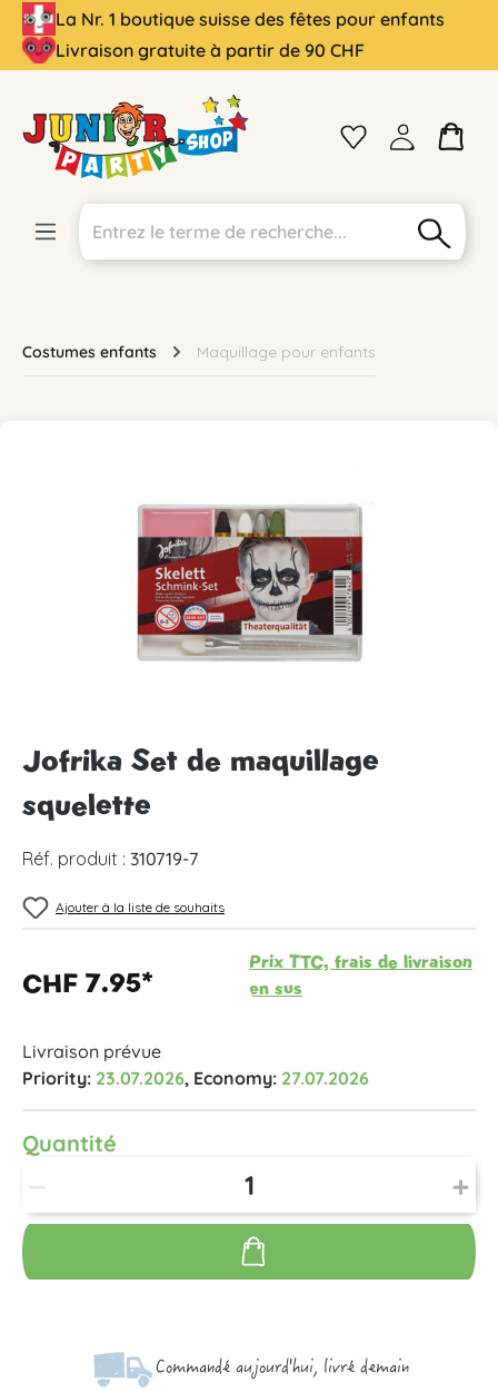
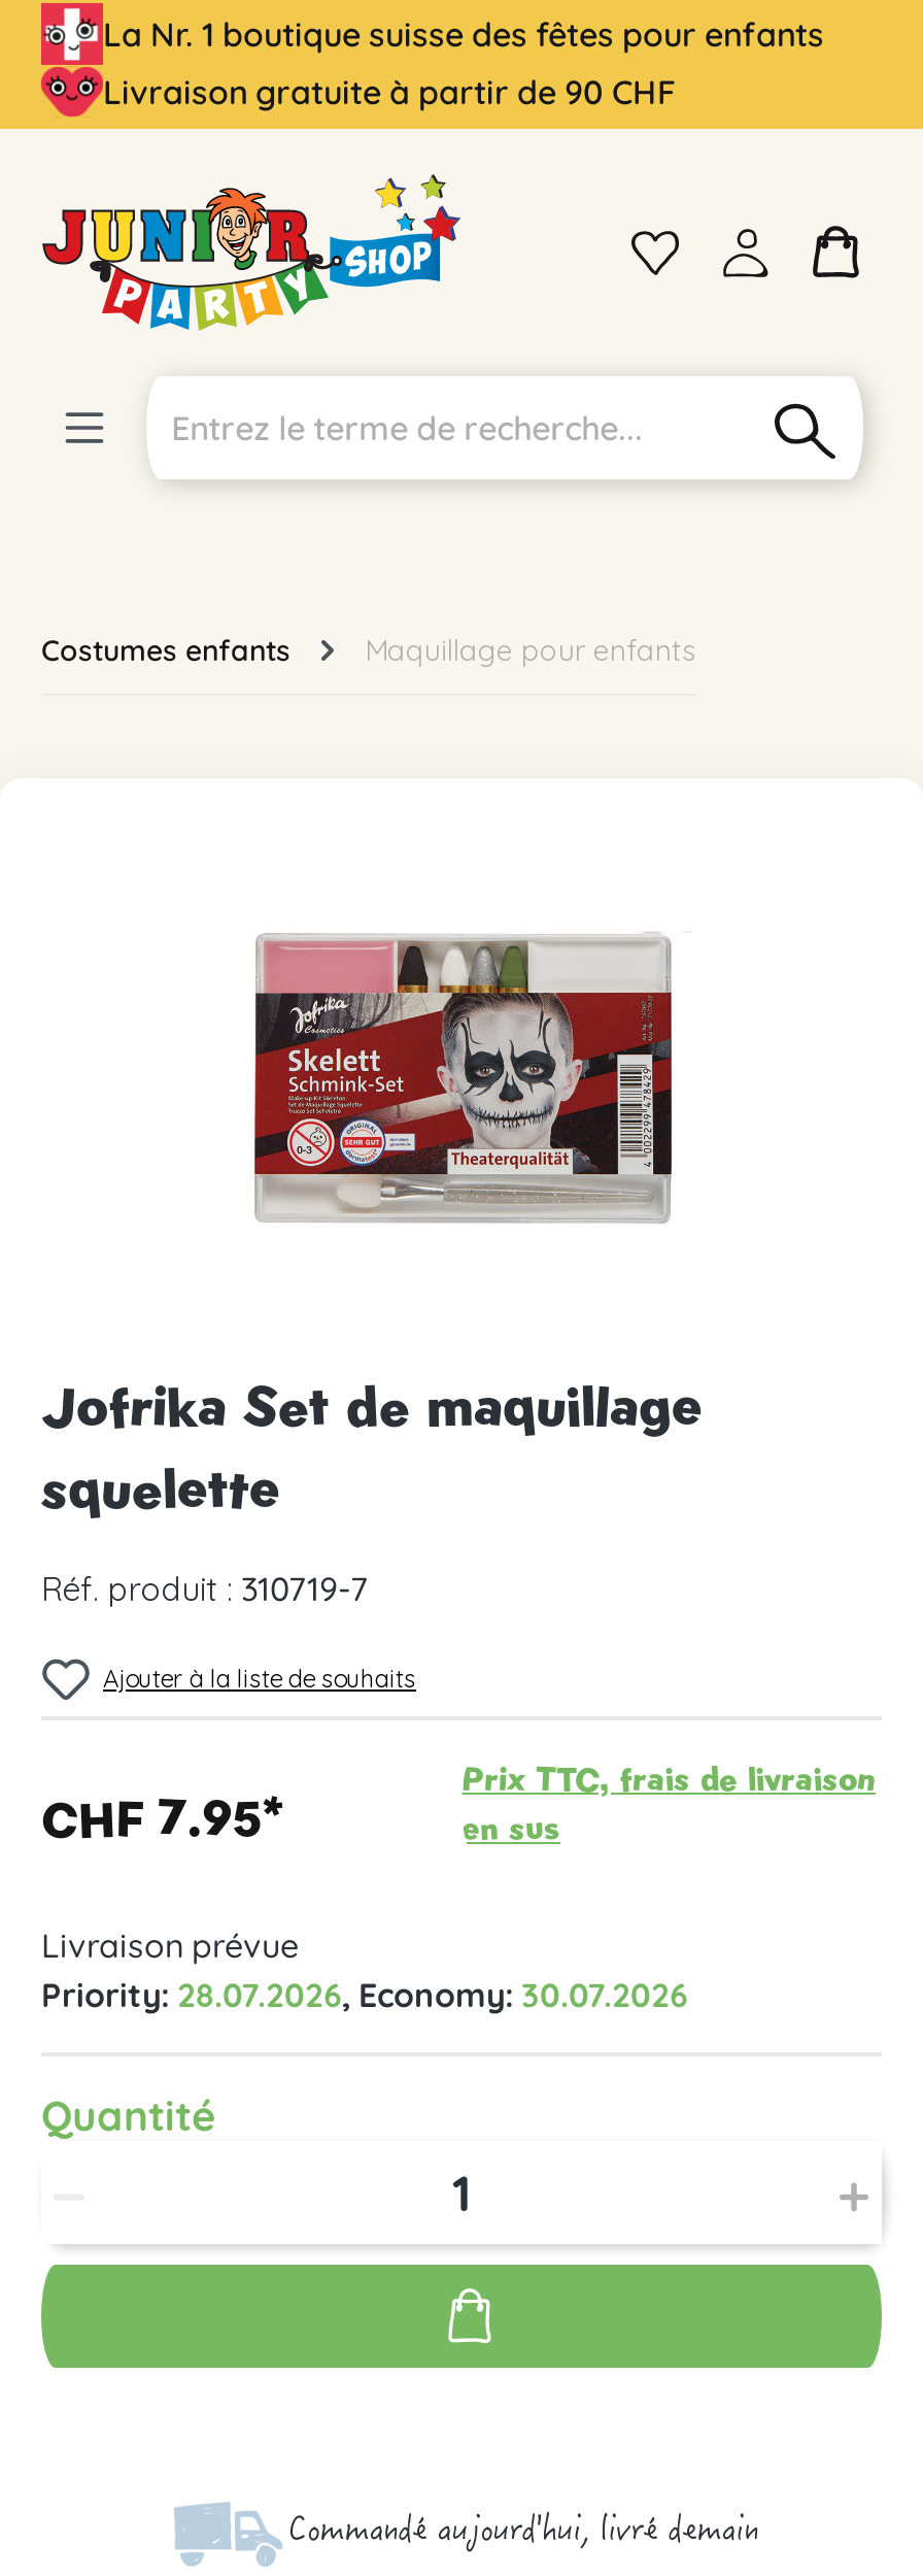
- Priority: 23.07.2026, Economy: 27.07.2026
+ Priority: 28.07.2026, Economy: 30.07.2026
